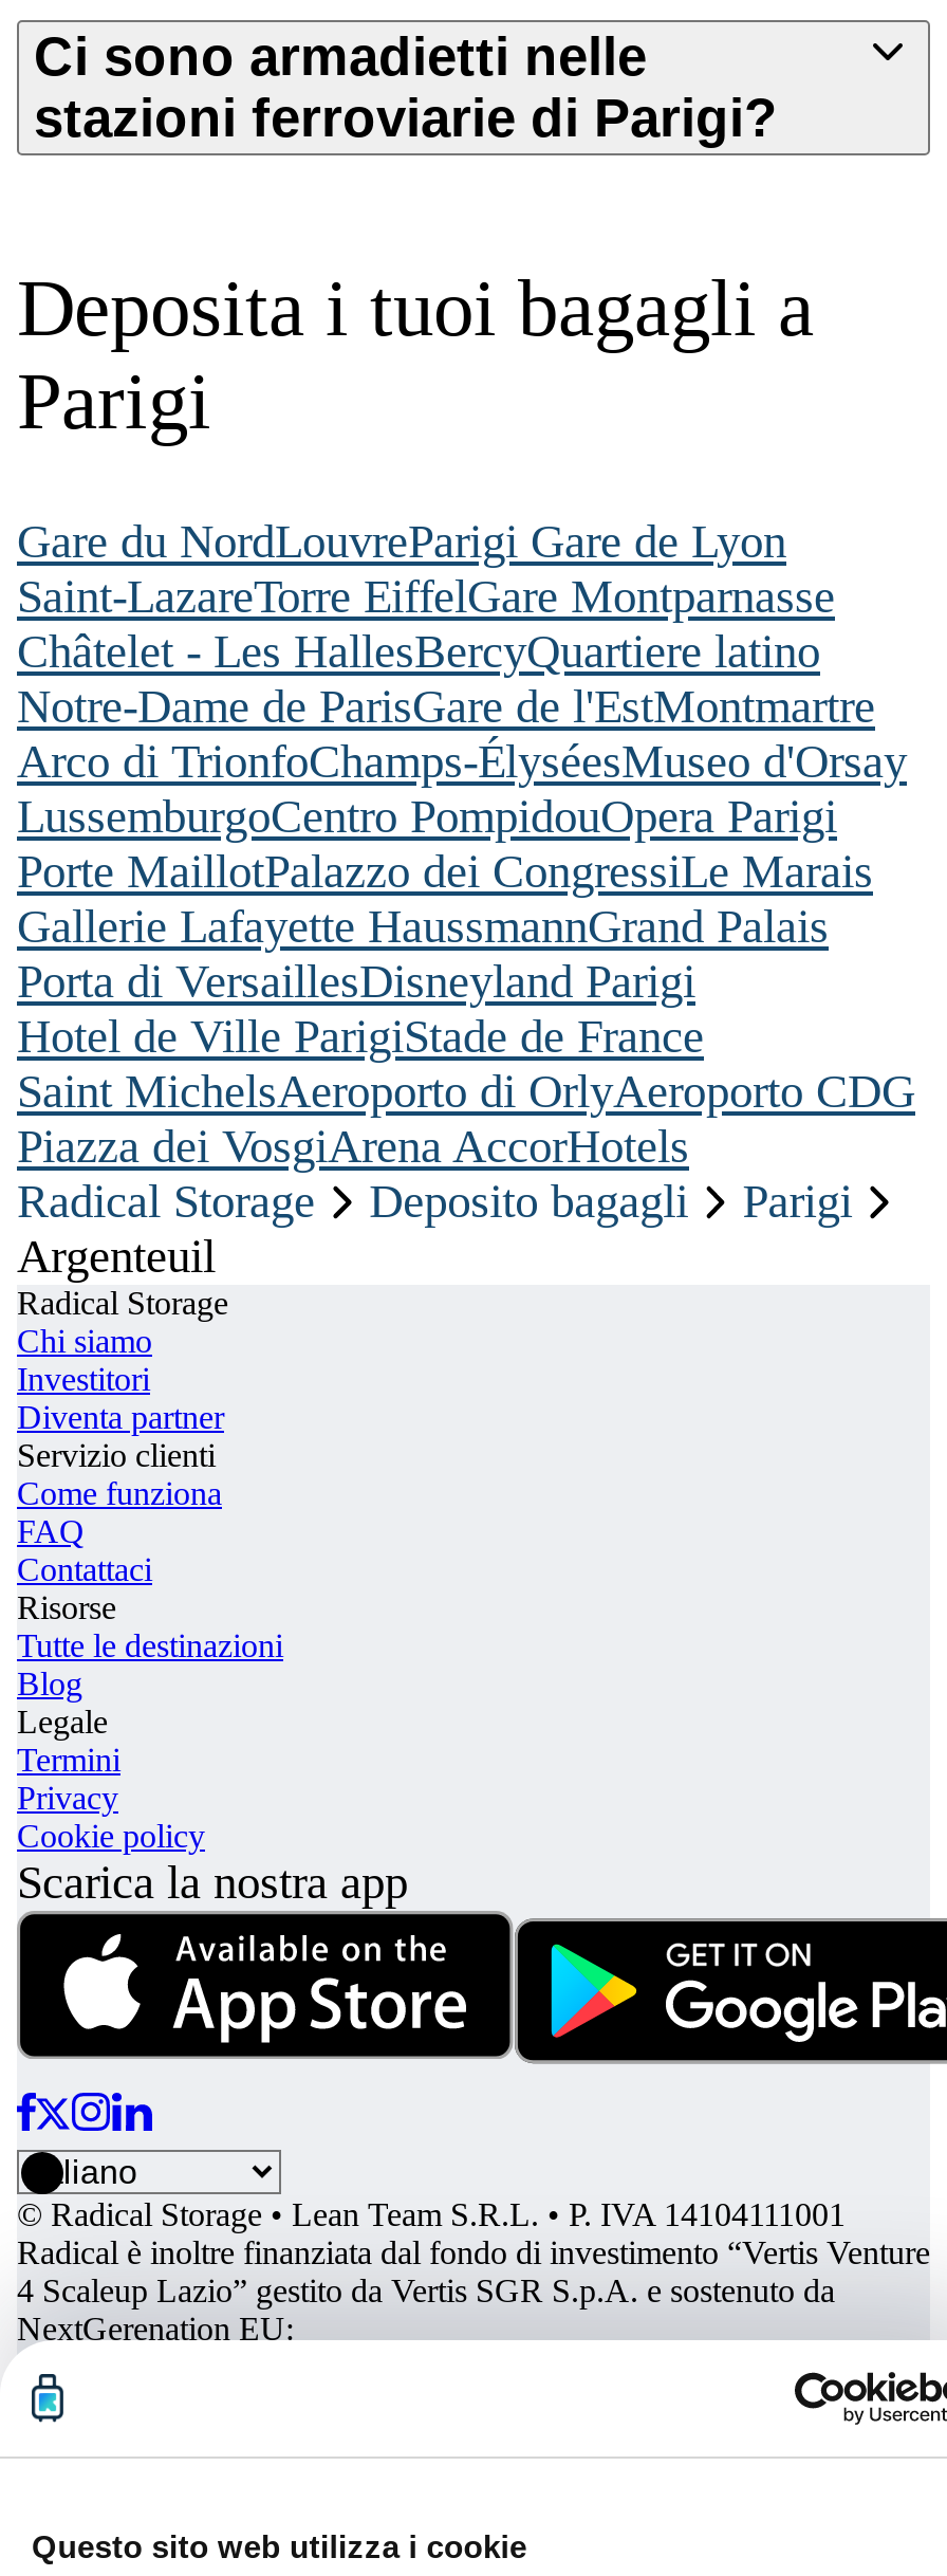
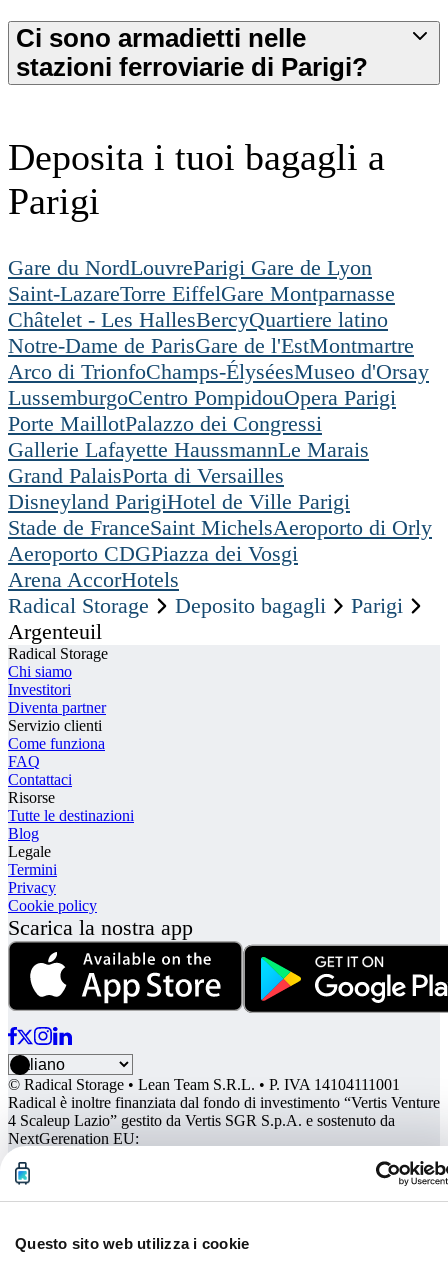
- Porte MaillotPalazzo dei CongressiLe Marais
- Gallerie Lafayette HaussmannGrand Palais
- Porta di VersaillesDisneyland Parigi
- Hotel de Ville ParigiStade de France
- Saint MichelsAeroporto di OrlyAeroporto CDG
- Piazza dei VosgiArena AccorHotels
+ Porte MaillotPalazzo dei Congressi
+ Gallerie Lafayette HaussmannLe Marais
+ Grand PalaisPorta di Versailles
+ Disneyland ParigiHotel de Ville Parigi
+ Stade de FranceSaint MichelsAeroporto di Orly
+ Aeroporto CDGPiazza dei Vosgi
+ Arena AccorHotels
